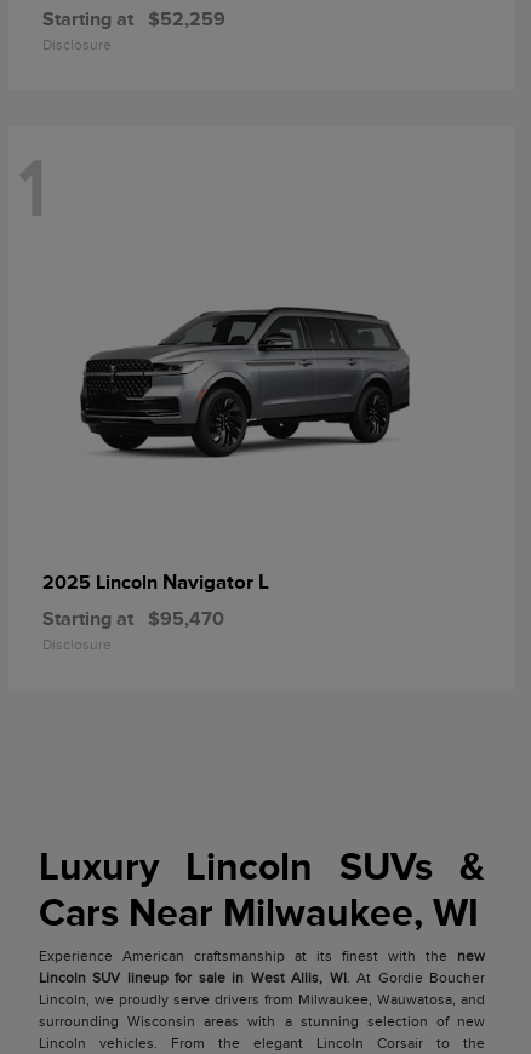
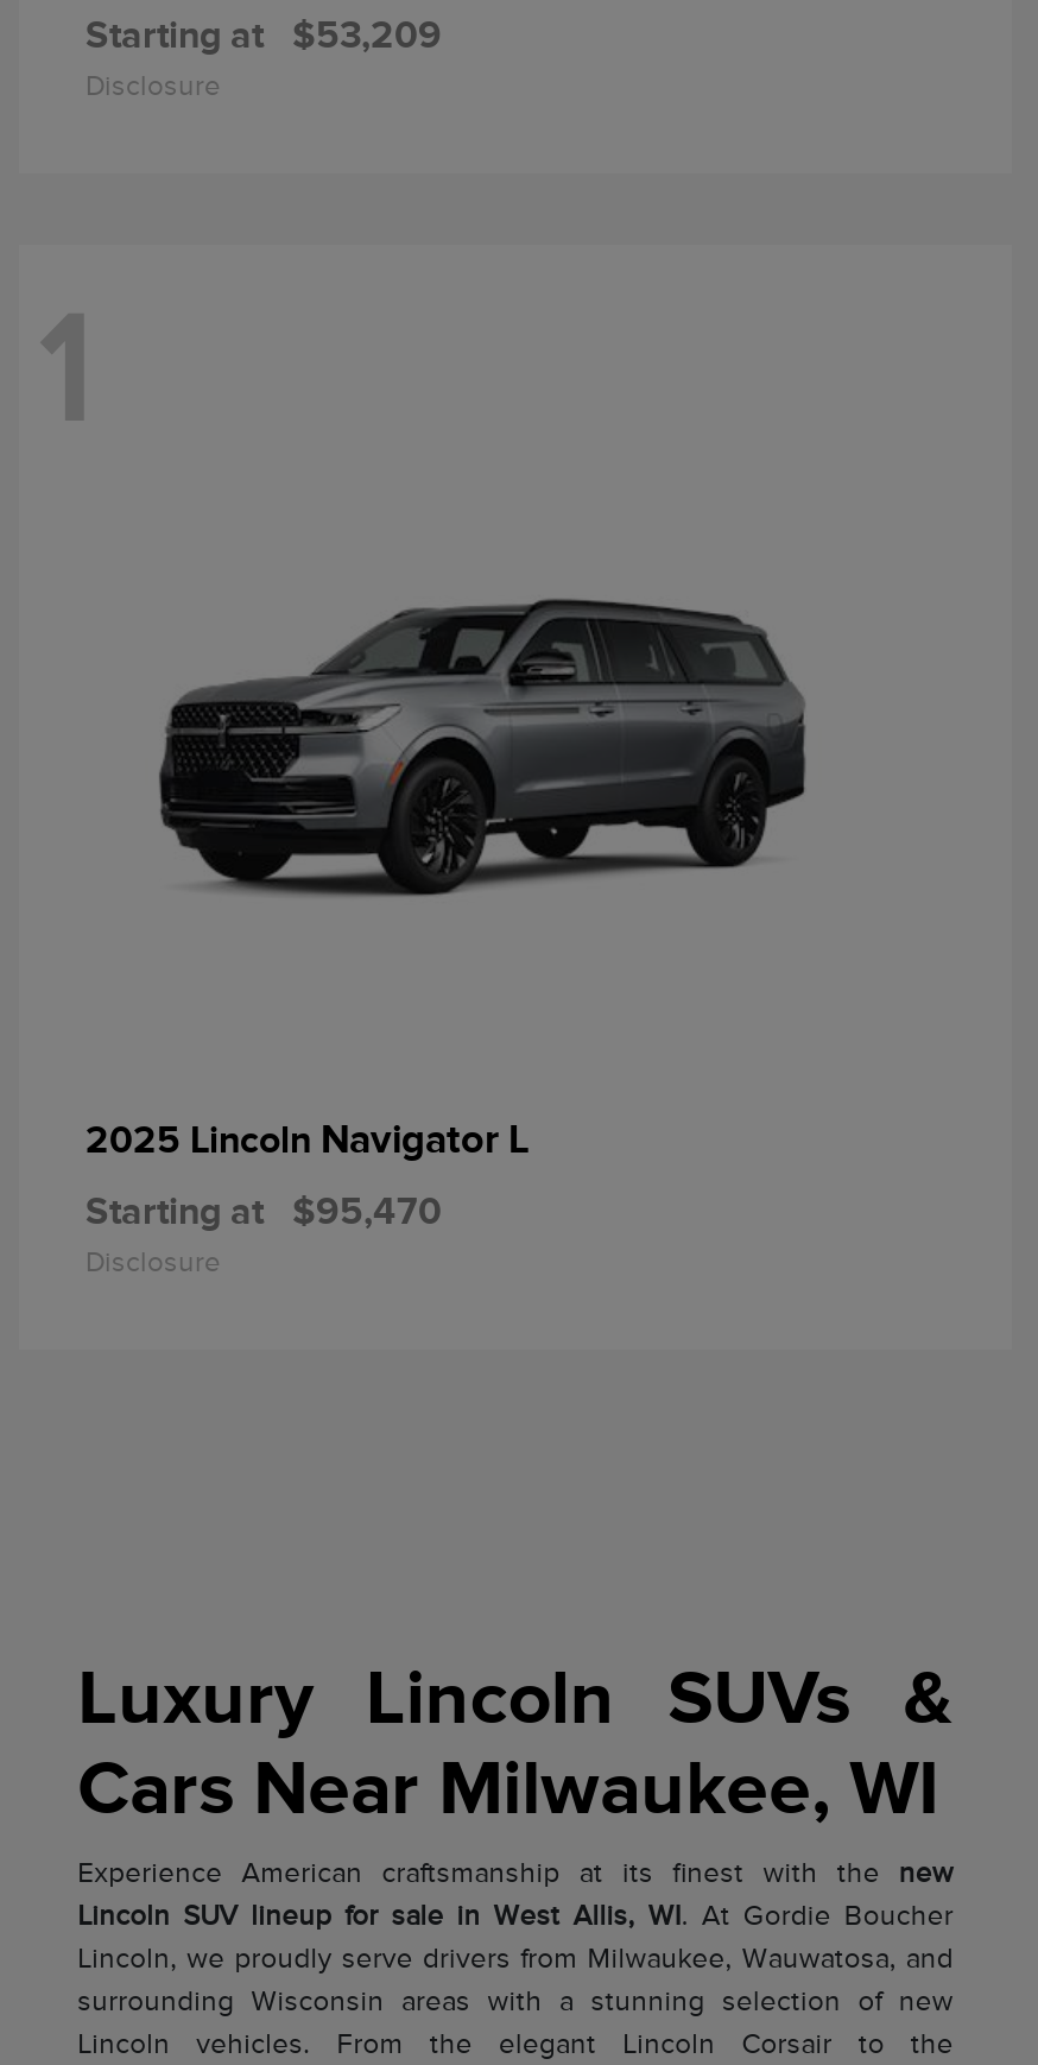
- Starting at $52,259
+ Starting at $53,209
